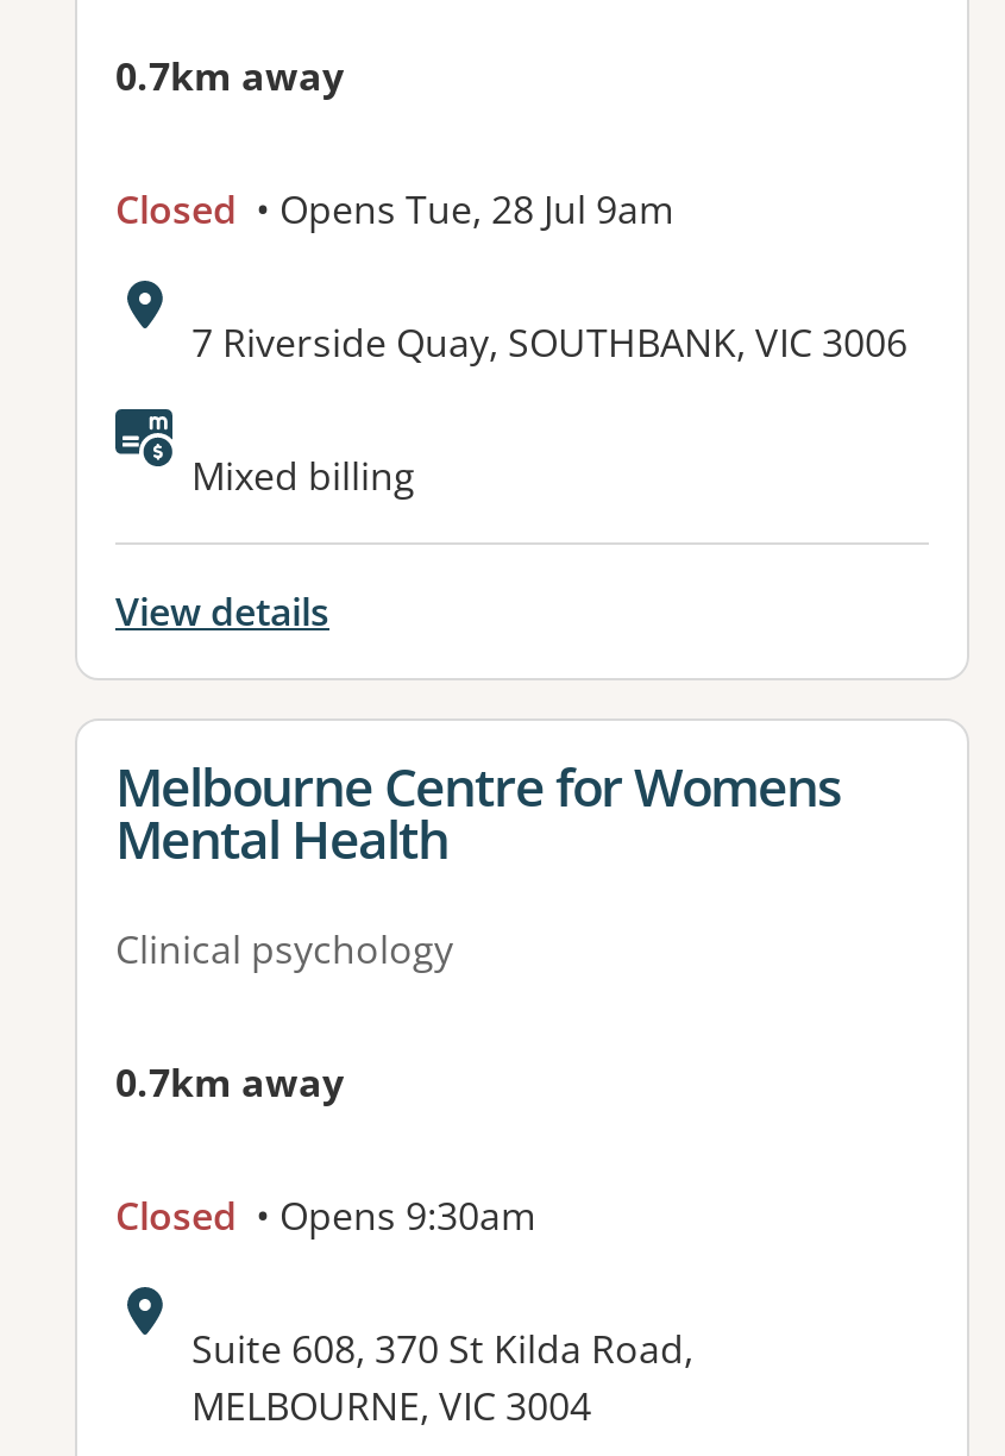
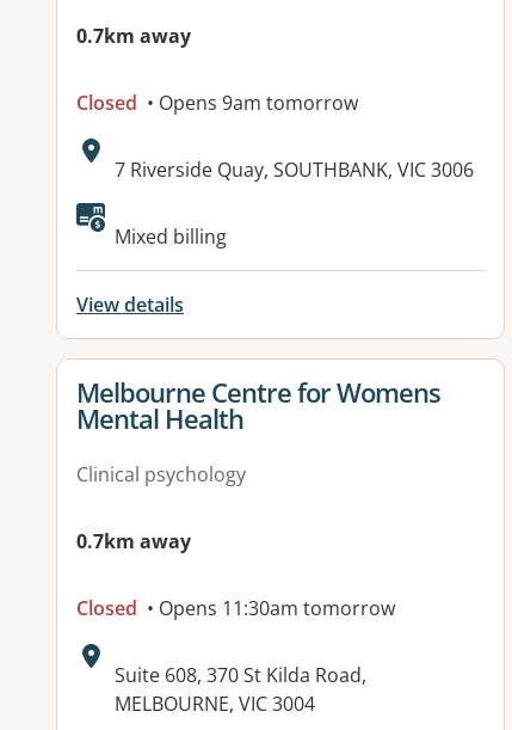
- Closed • Opens Tue, 28 Jul 9am
+ Closed • Opens 9am tomorrow

- Closed • Opens 9:30am
+ Closed • Opens 11:30am tomorrow
